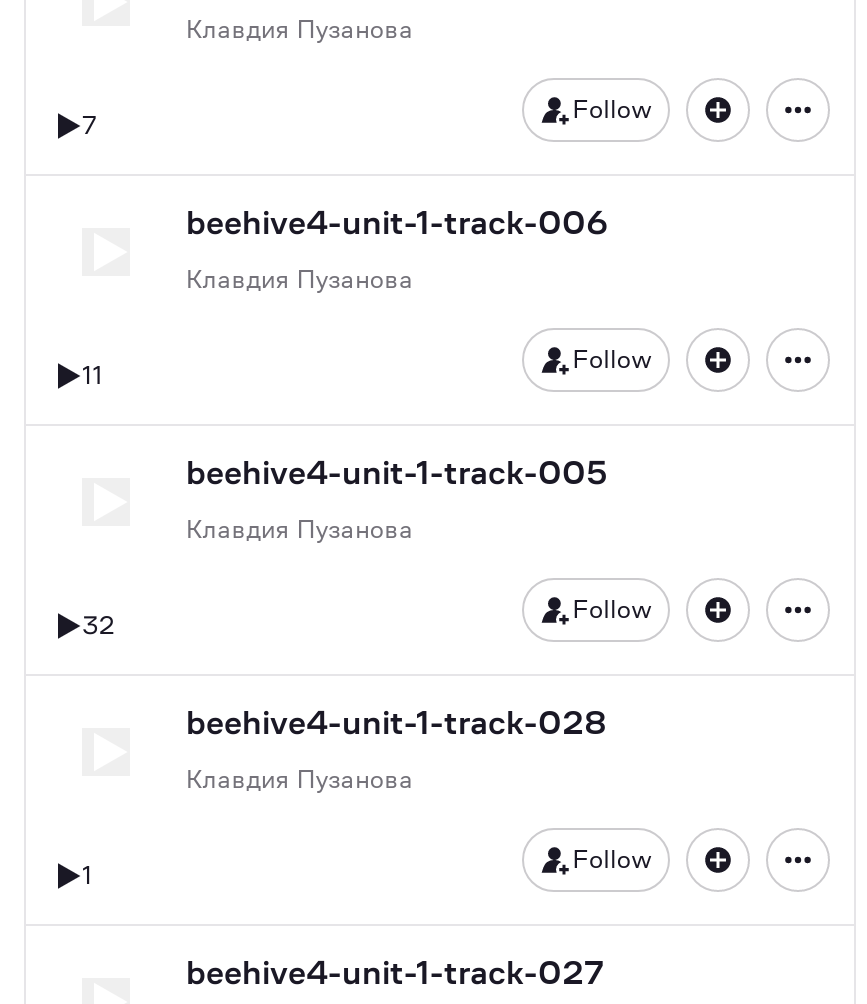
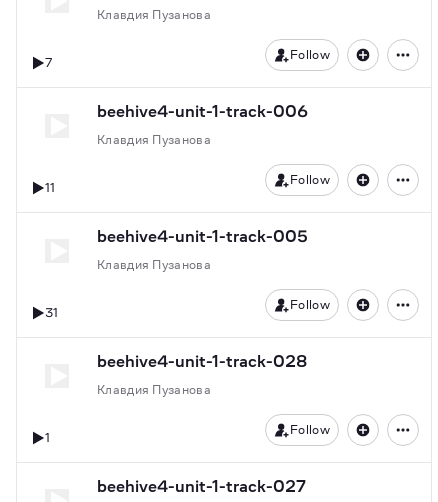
- 32
+ 31
